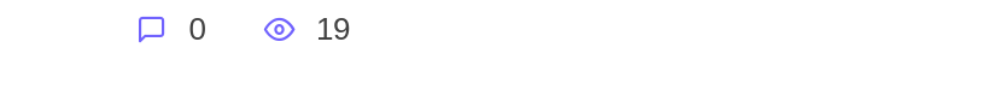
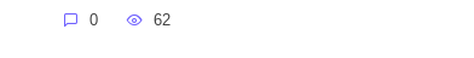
- 19
+ 62
